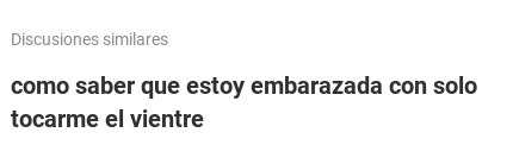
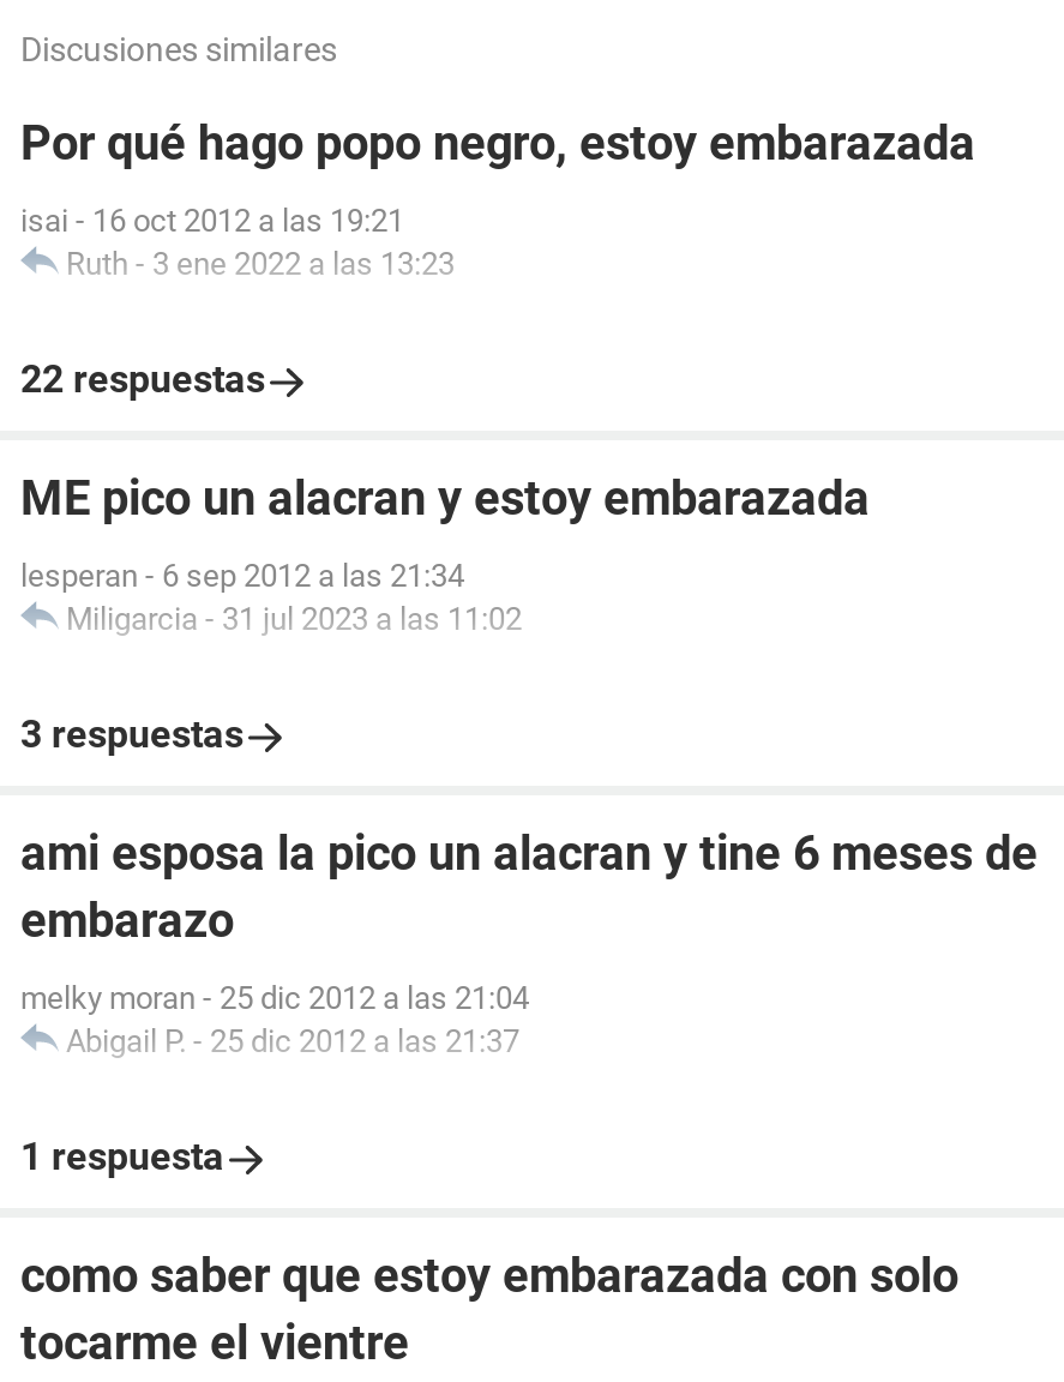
+ Por qué hago popo negro, estoy embarazada
+ isai - 16 oct 2012 a las 19:21
+ Ruth - 3 ene 2022 a las 13:23
+ 22 respuestas
+ ME pico un alacran y estoy embarazada
+ lesperan - 6 sep 2012 a las 21:34
+ Miligarcia - 31 jul 2023 a las 11:02
+ 3 respuestas
+ ami esposa la pico un alacran y tine 6 meses de
+ embarazo
+ melky moran - 25 dic 2012 a las 21:04
+ Abigail P. - 25 dic 2012 a las 21:37
+ 1 respuesta
